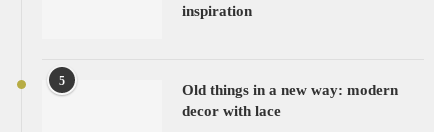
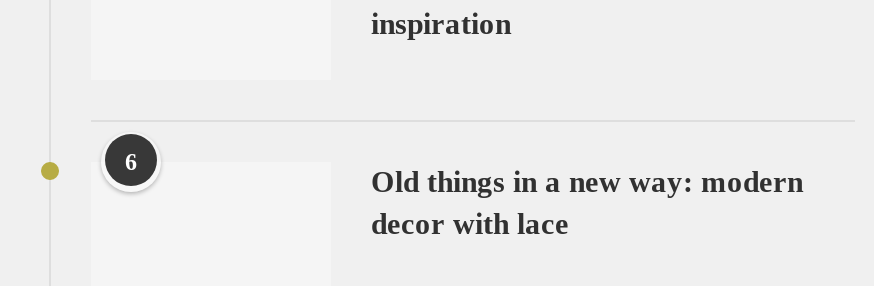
- 5
+ 6
